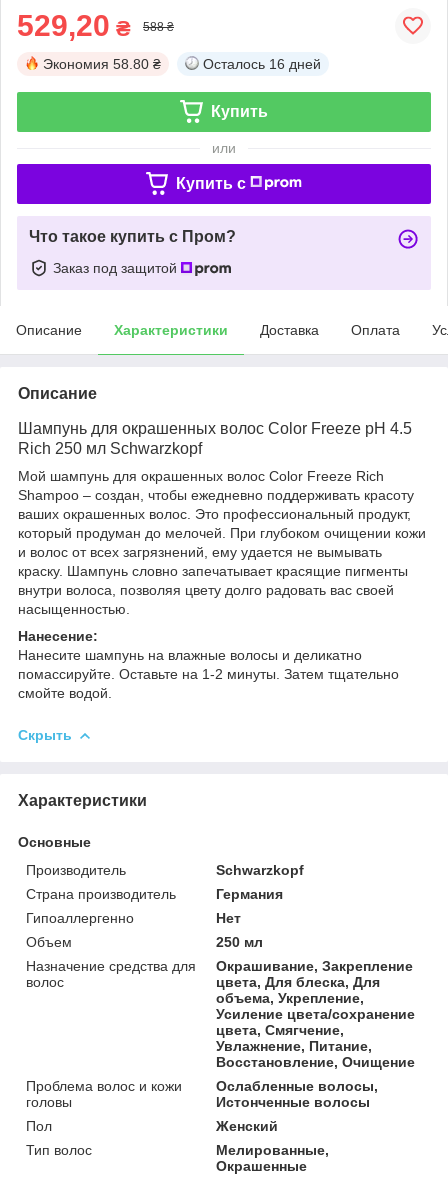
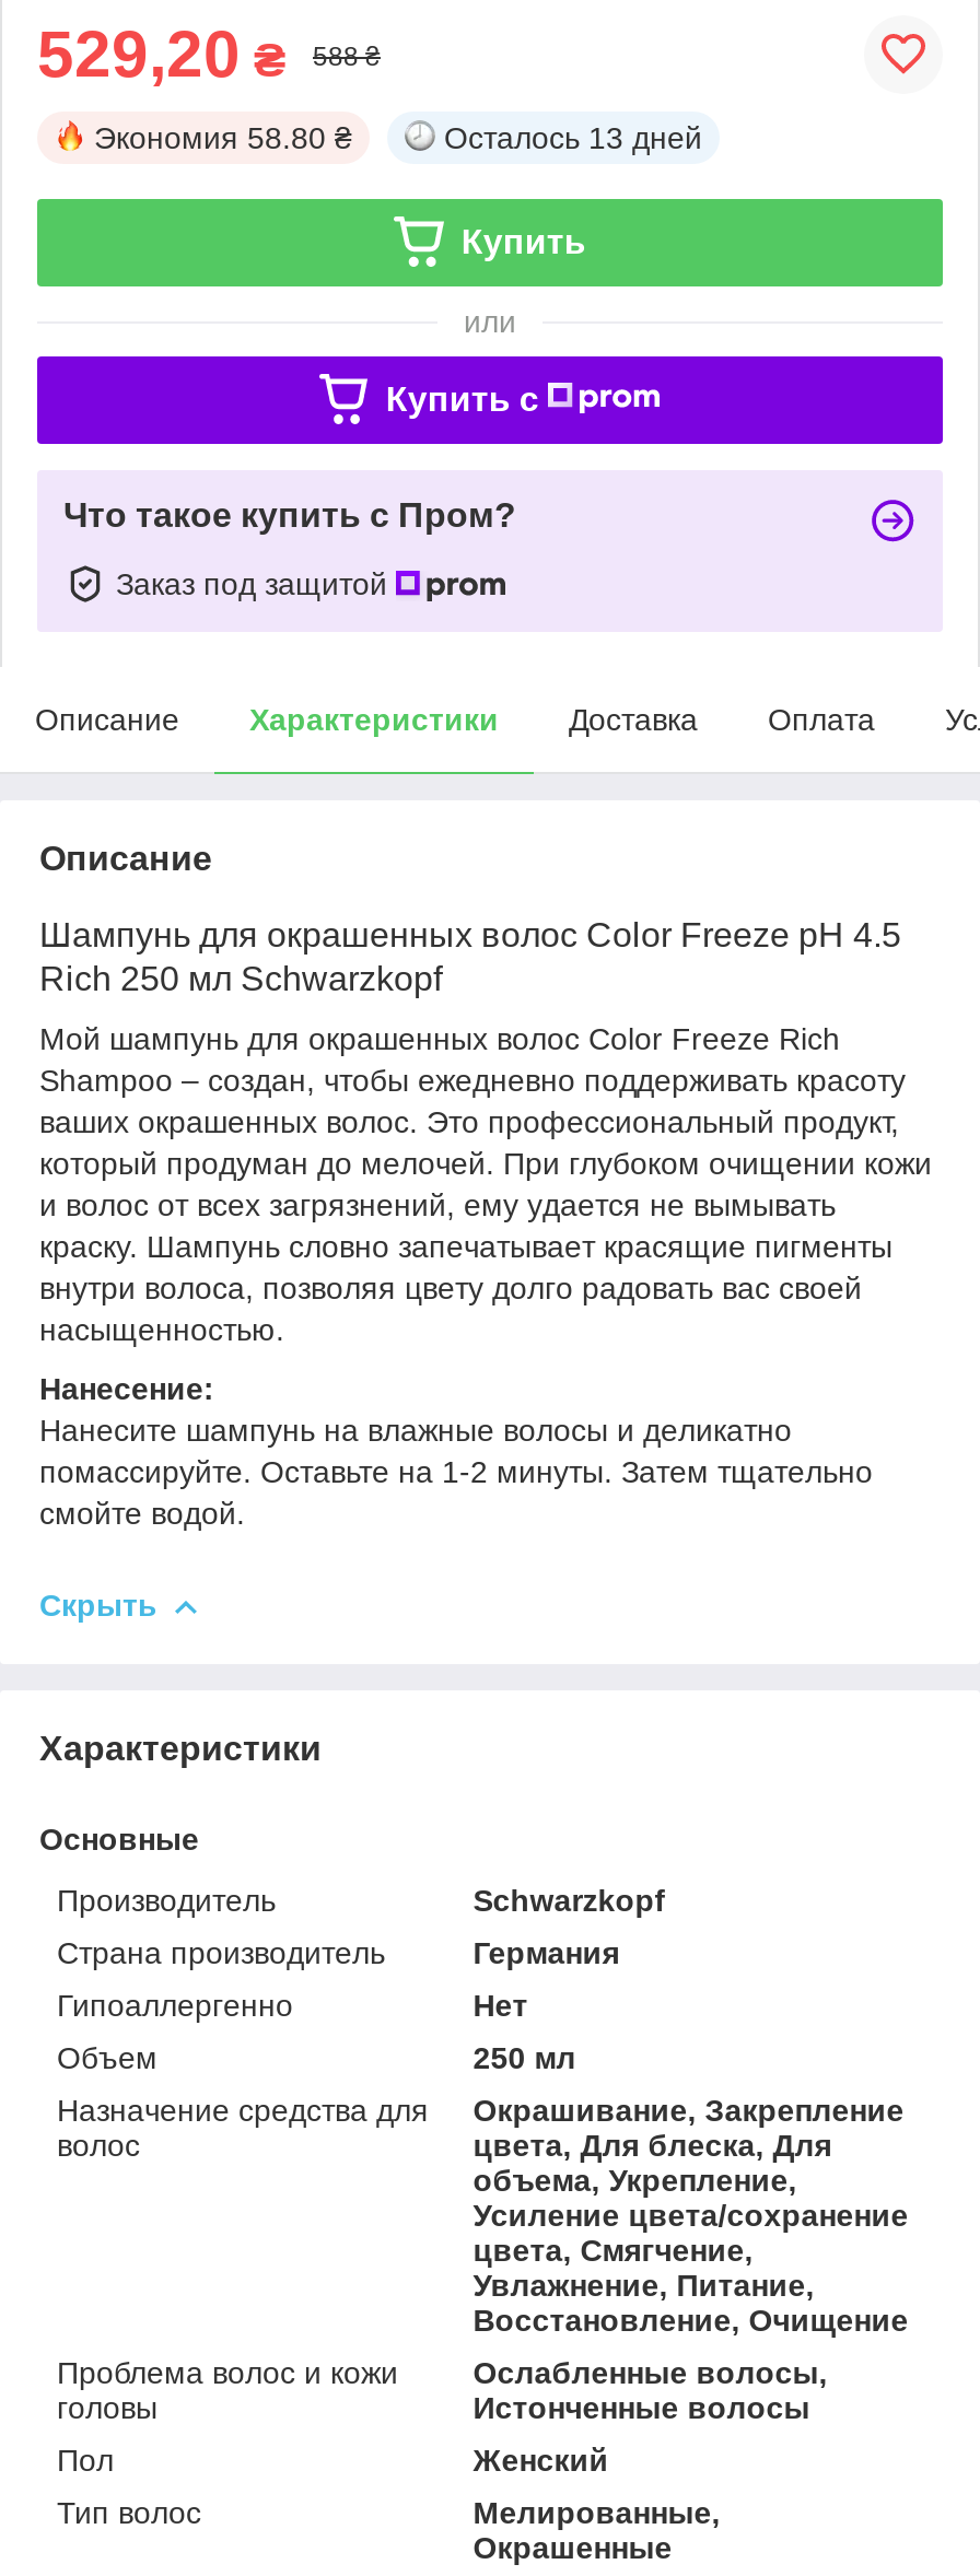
- Осталось 16 дней
+ Осталось 13 дней
